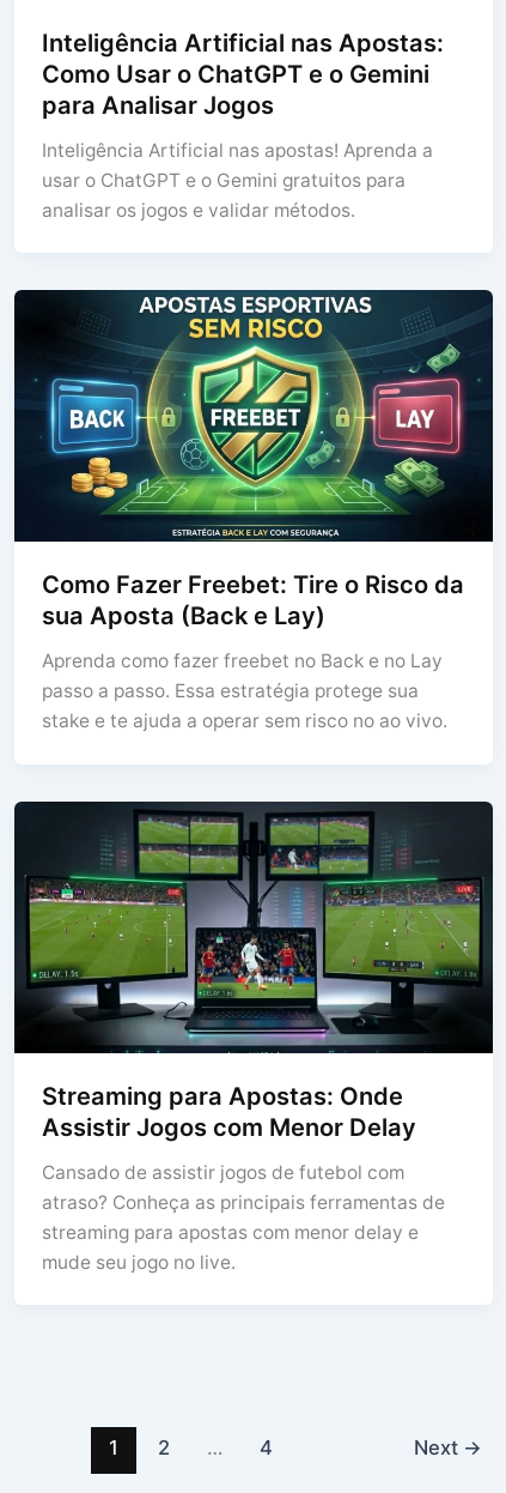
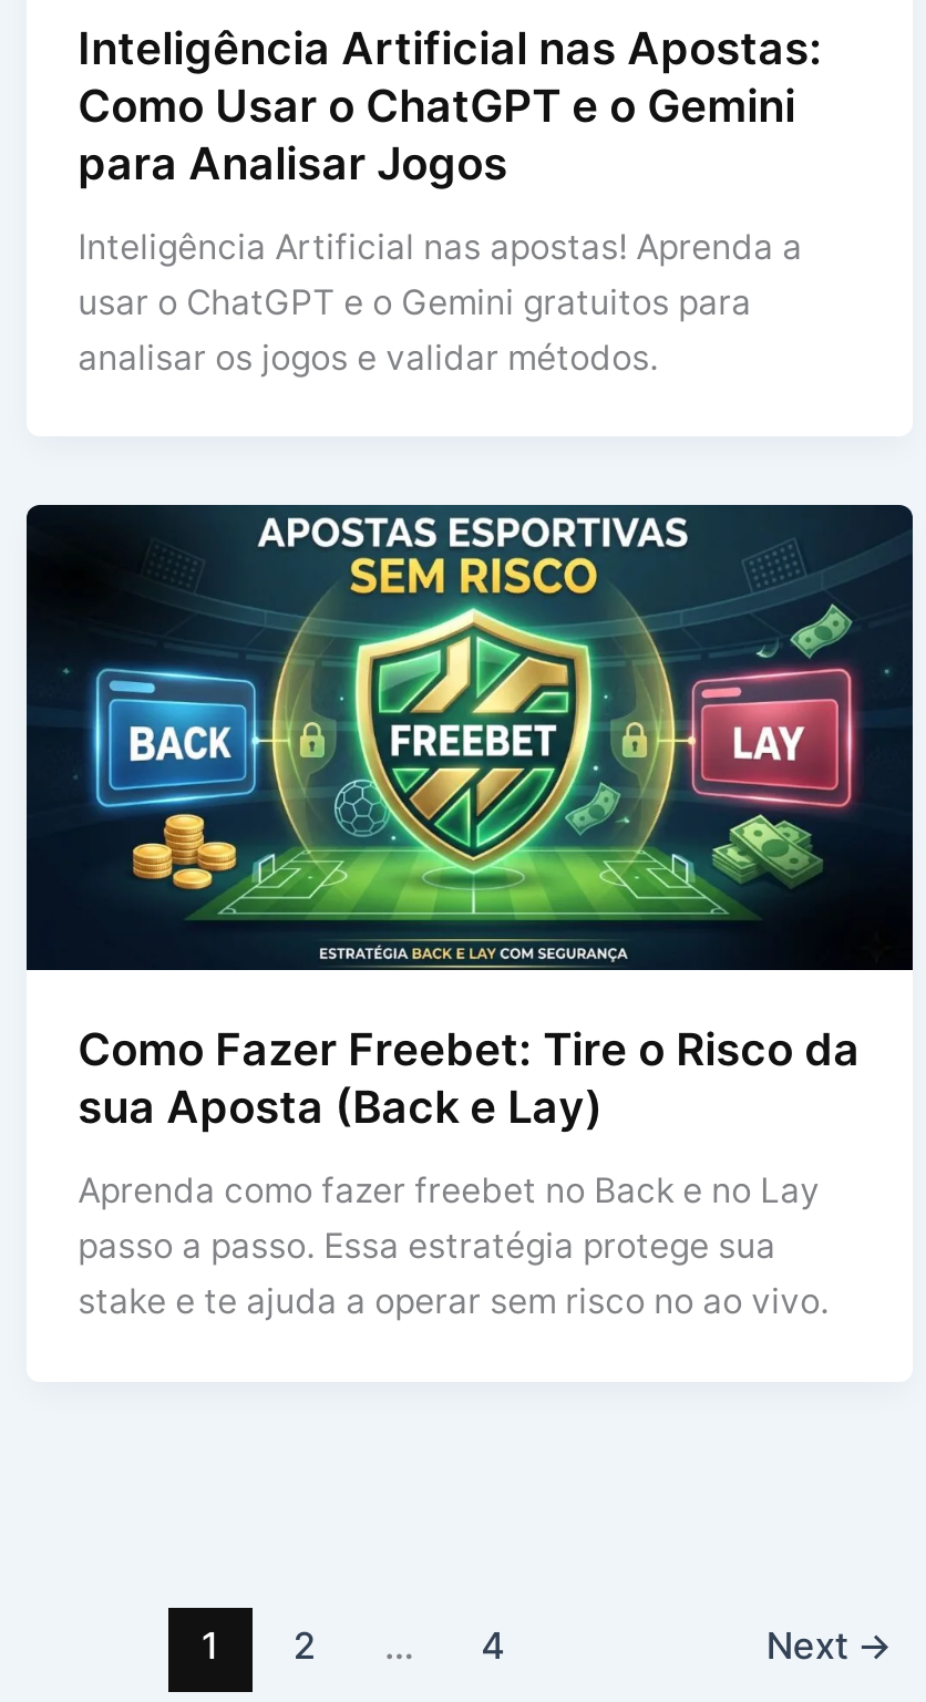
- [image]
- Streaming para Apostas: Onde
- Assistir Jogos com Menor Delay
- Cansado de assistir jogos de futebol com
- atraso? Conheça as principais ferramentas de
- streaming para apostas com menor delay e
- mude seu jogo no live.
